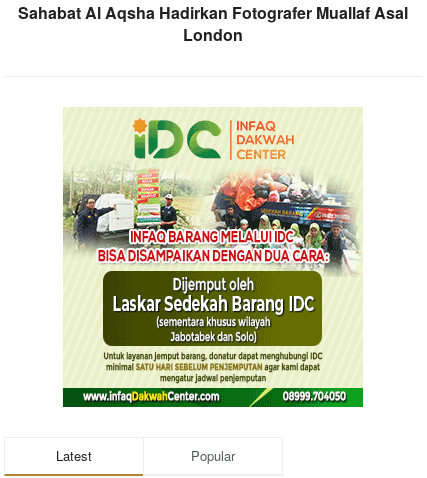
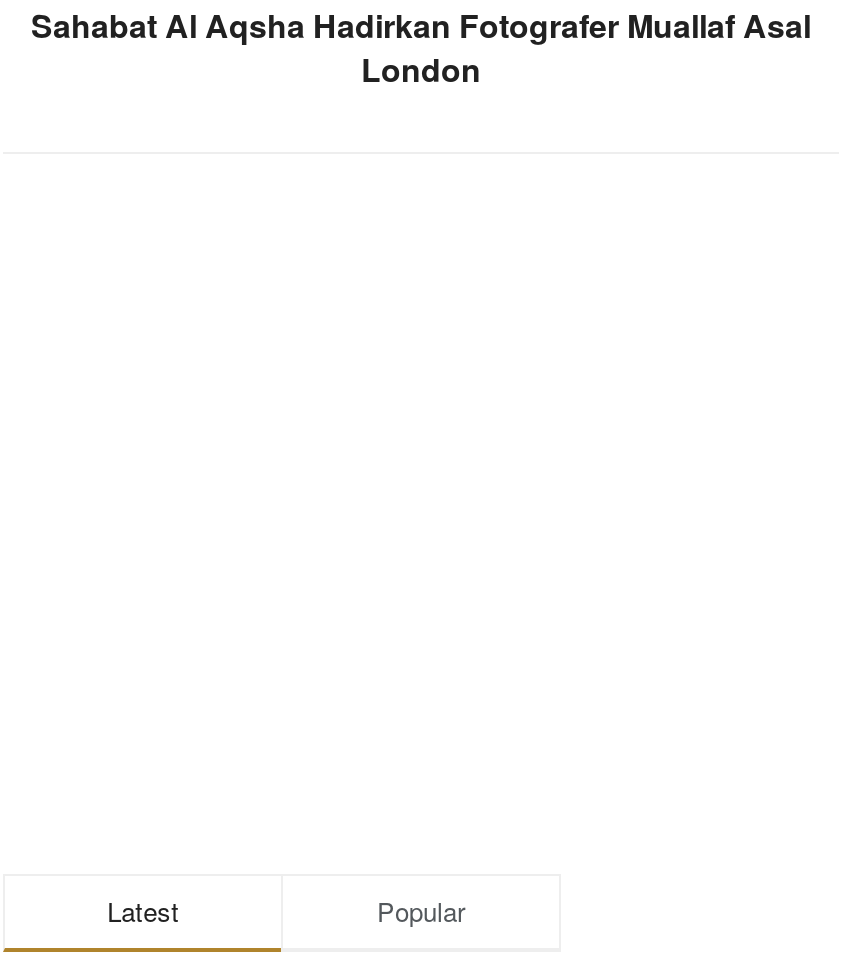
- [image]
